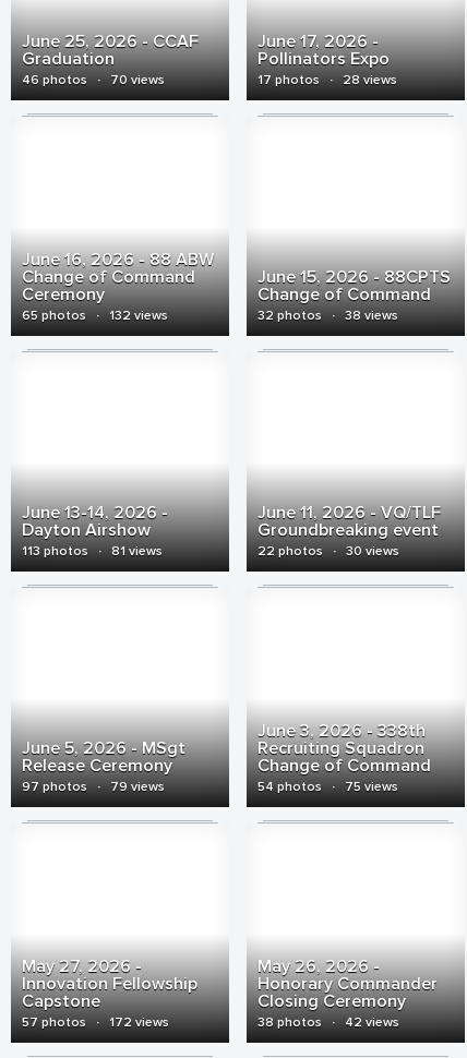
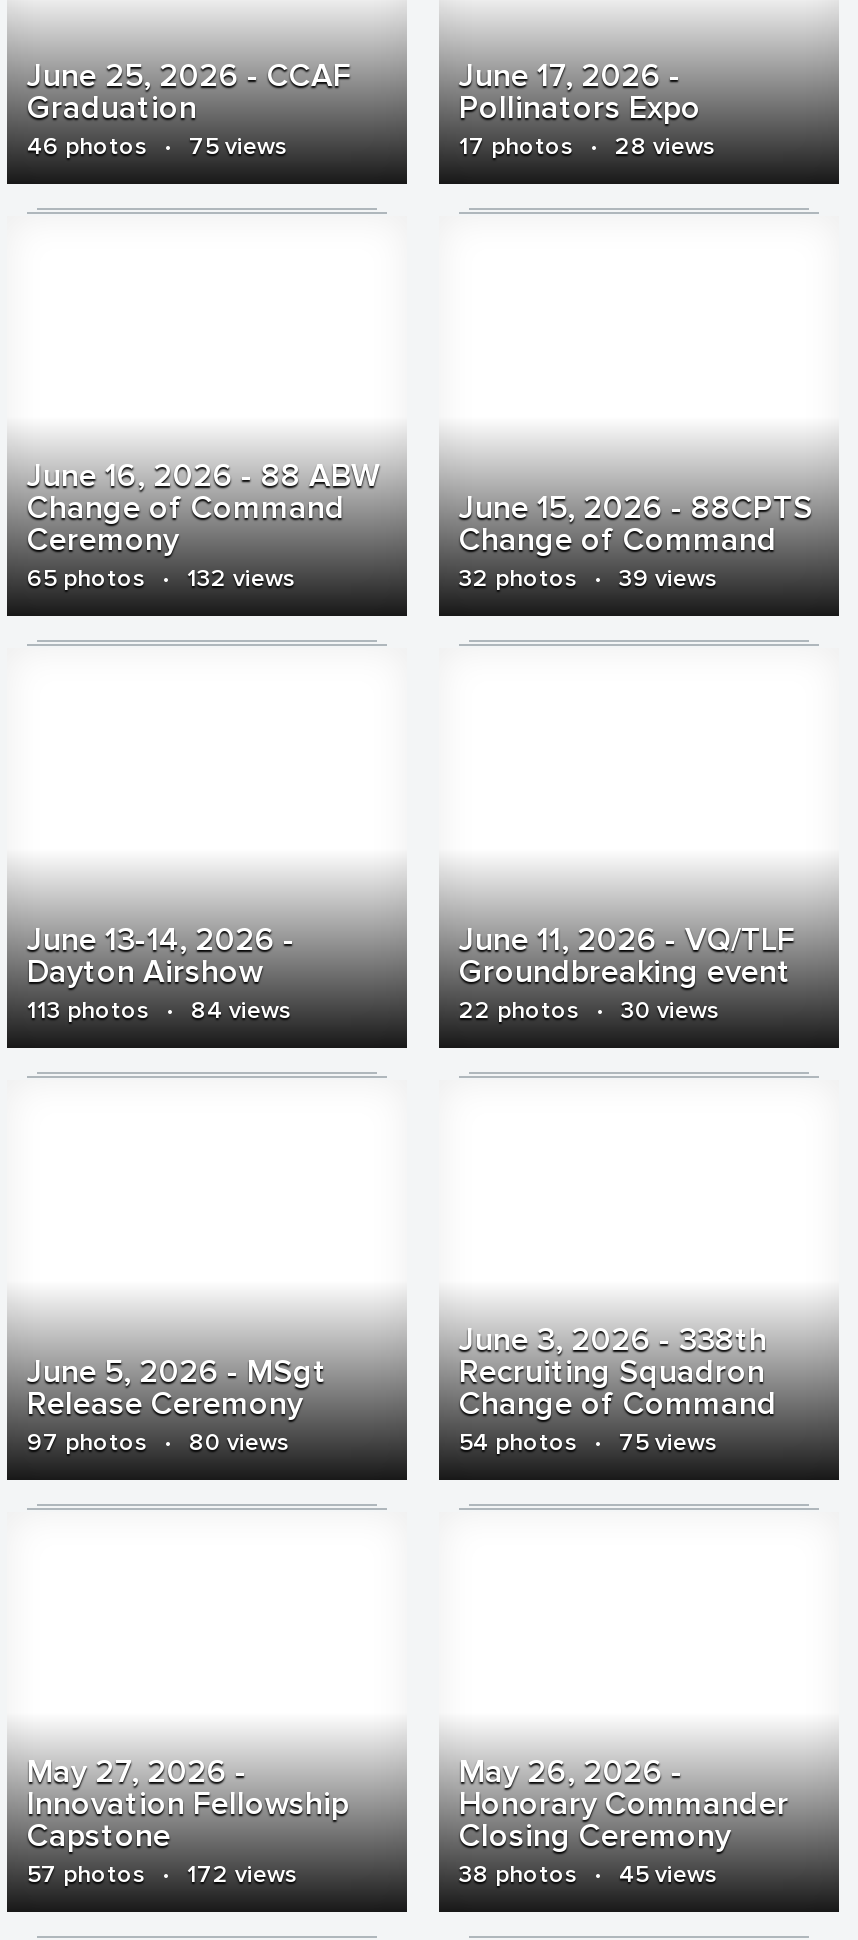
- 46 photos · 70 views
+ 46 photos · 75 views

- 32 photos · 38 views
+ 32 photos · 39 views

- 113 photos · 81 views
+ 113 photos · 84 views

- 97 photos · 79 views
+ 97 photos · 80 views

- 38 photos · 42 views
+ 38 photos · 45 views
